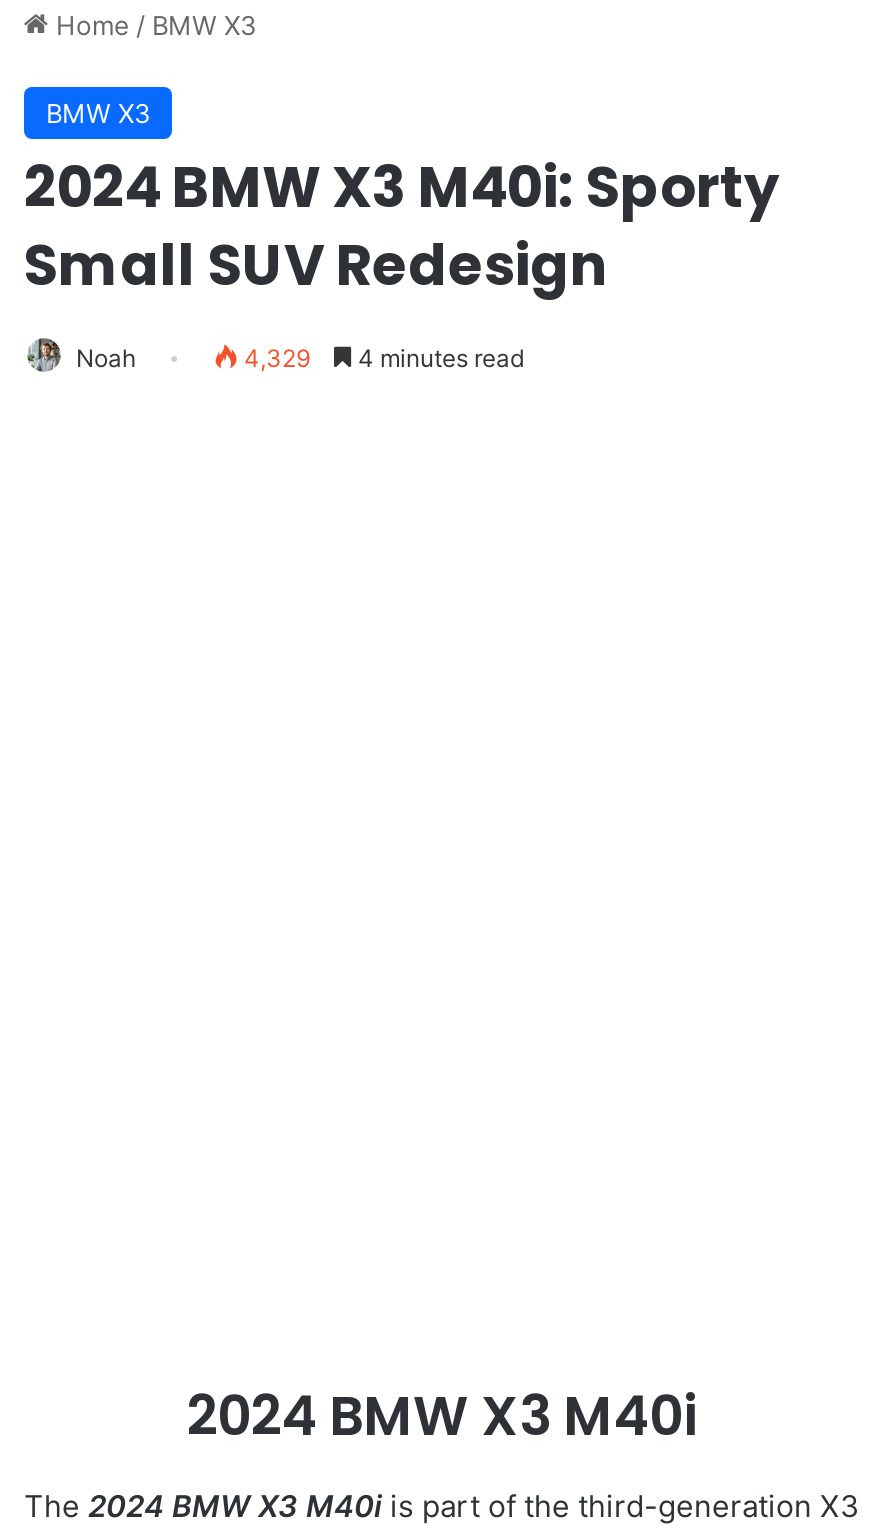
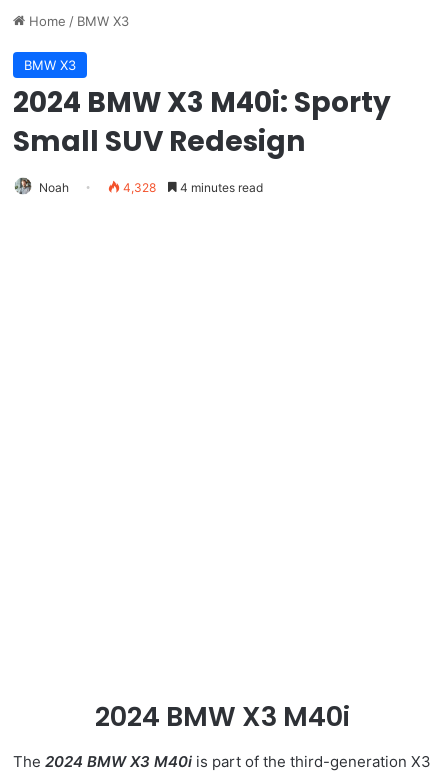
- 4,329 4 minutes read
+ 4,328 4 minutes read
